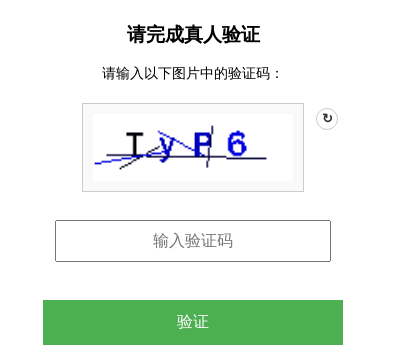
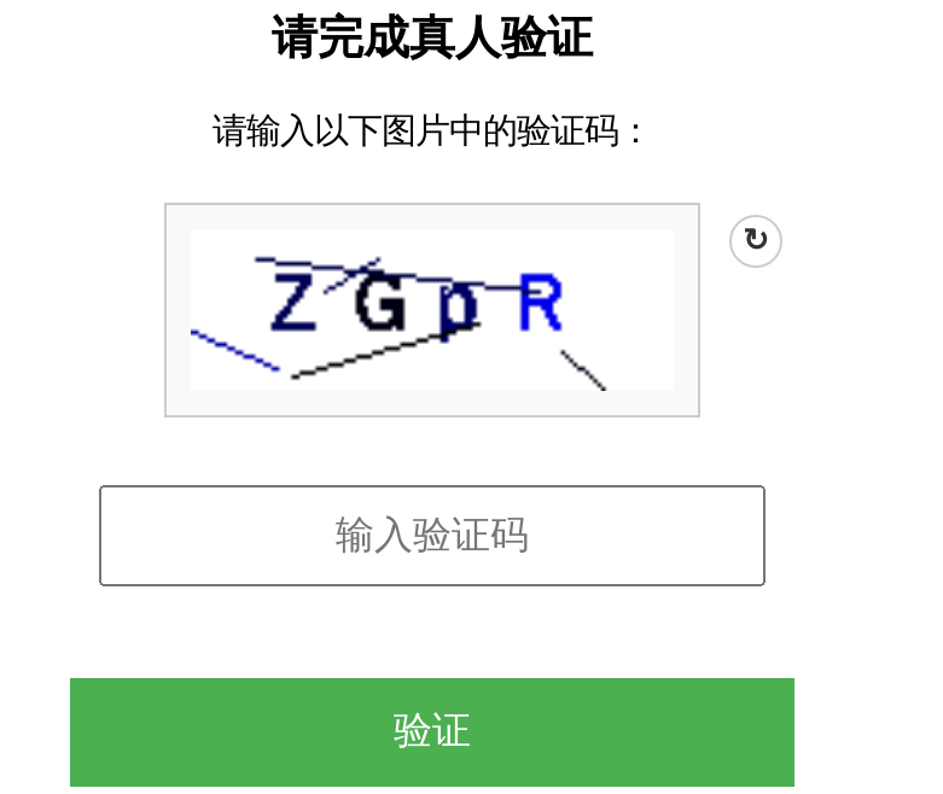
- [image]
+ [image]
